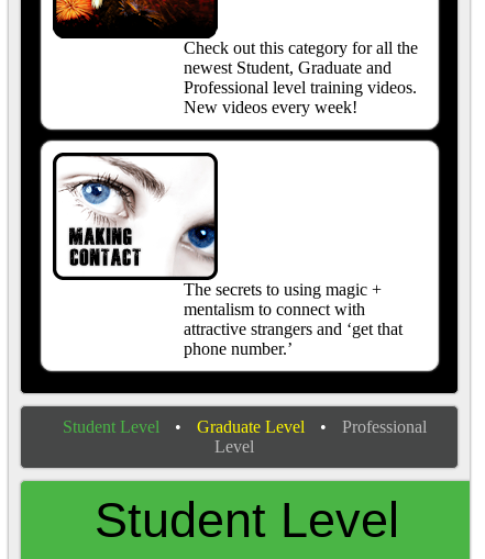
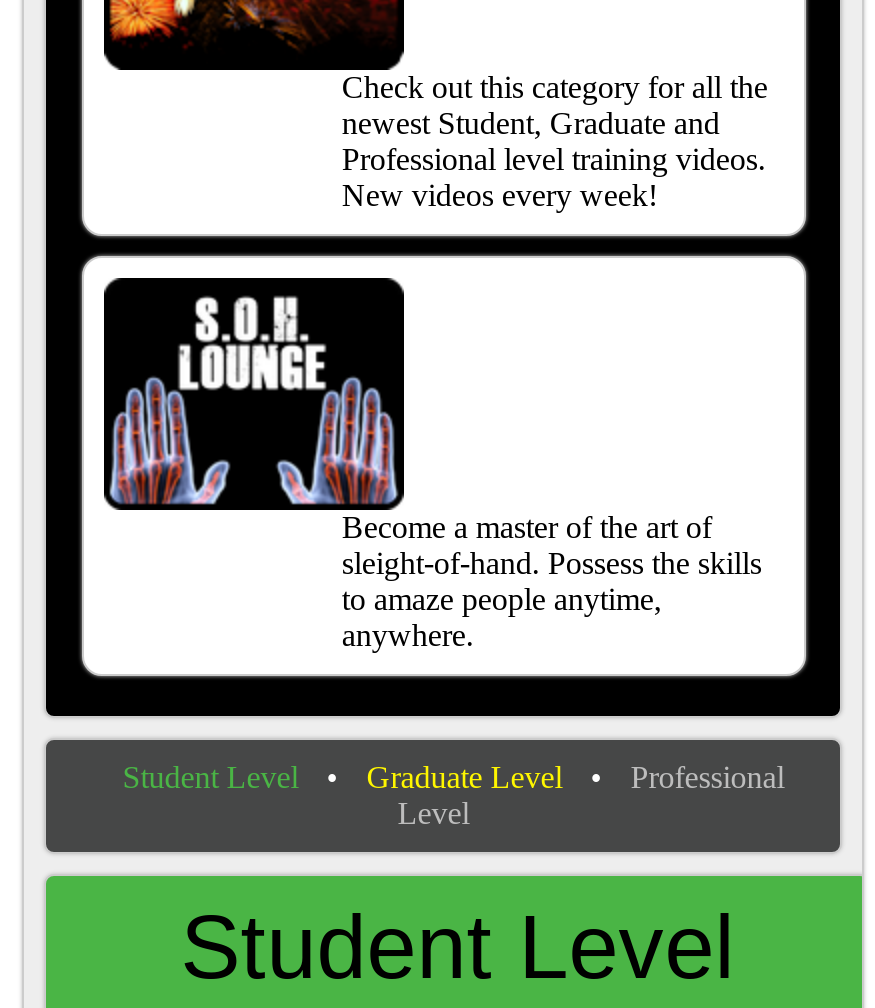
- [image]
- The secrets to using magic +
- mentalism to connect with
- attractive strangers and ‘get that
- phone number.’
+ [image]
+ Become a master of the art of
+ sleight-of-hand. Possess the skills
+ to amaze people anytime,
+ anywhere.
